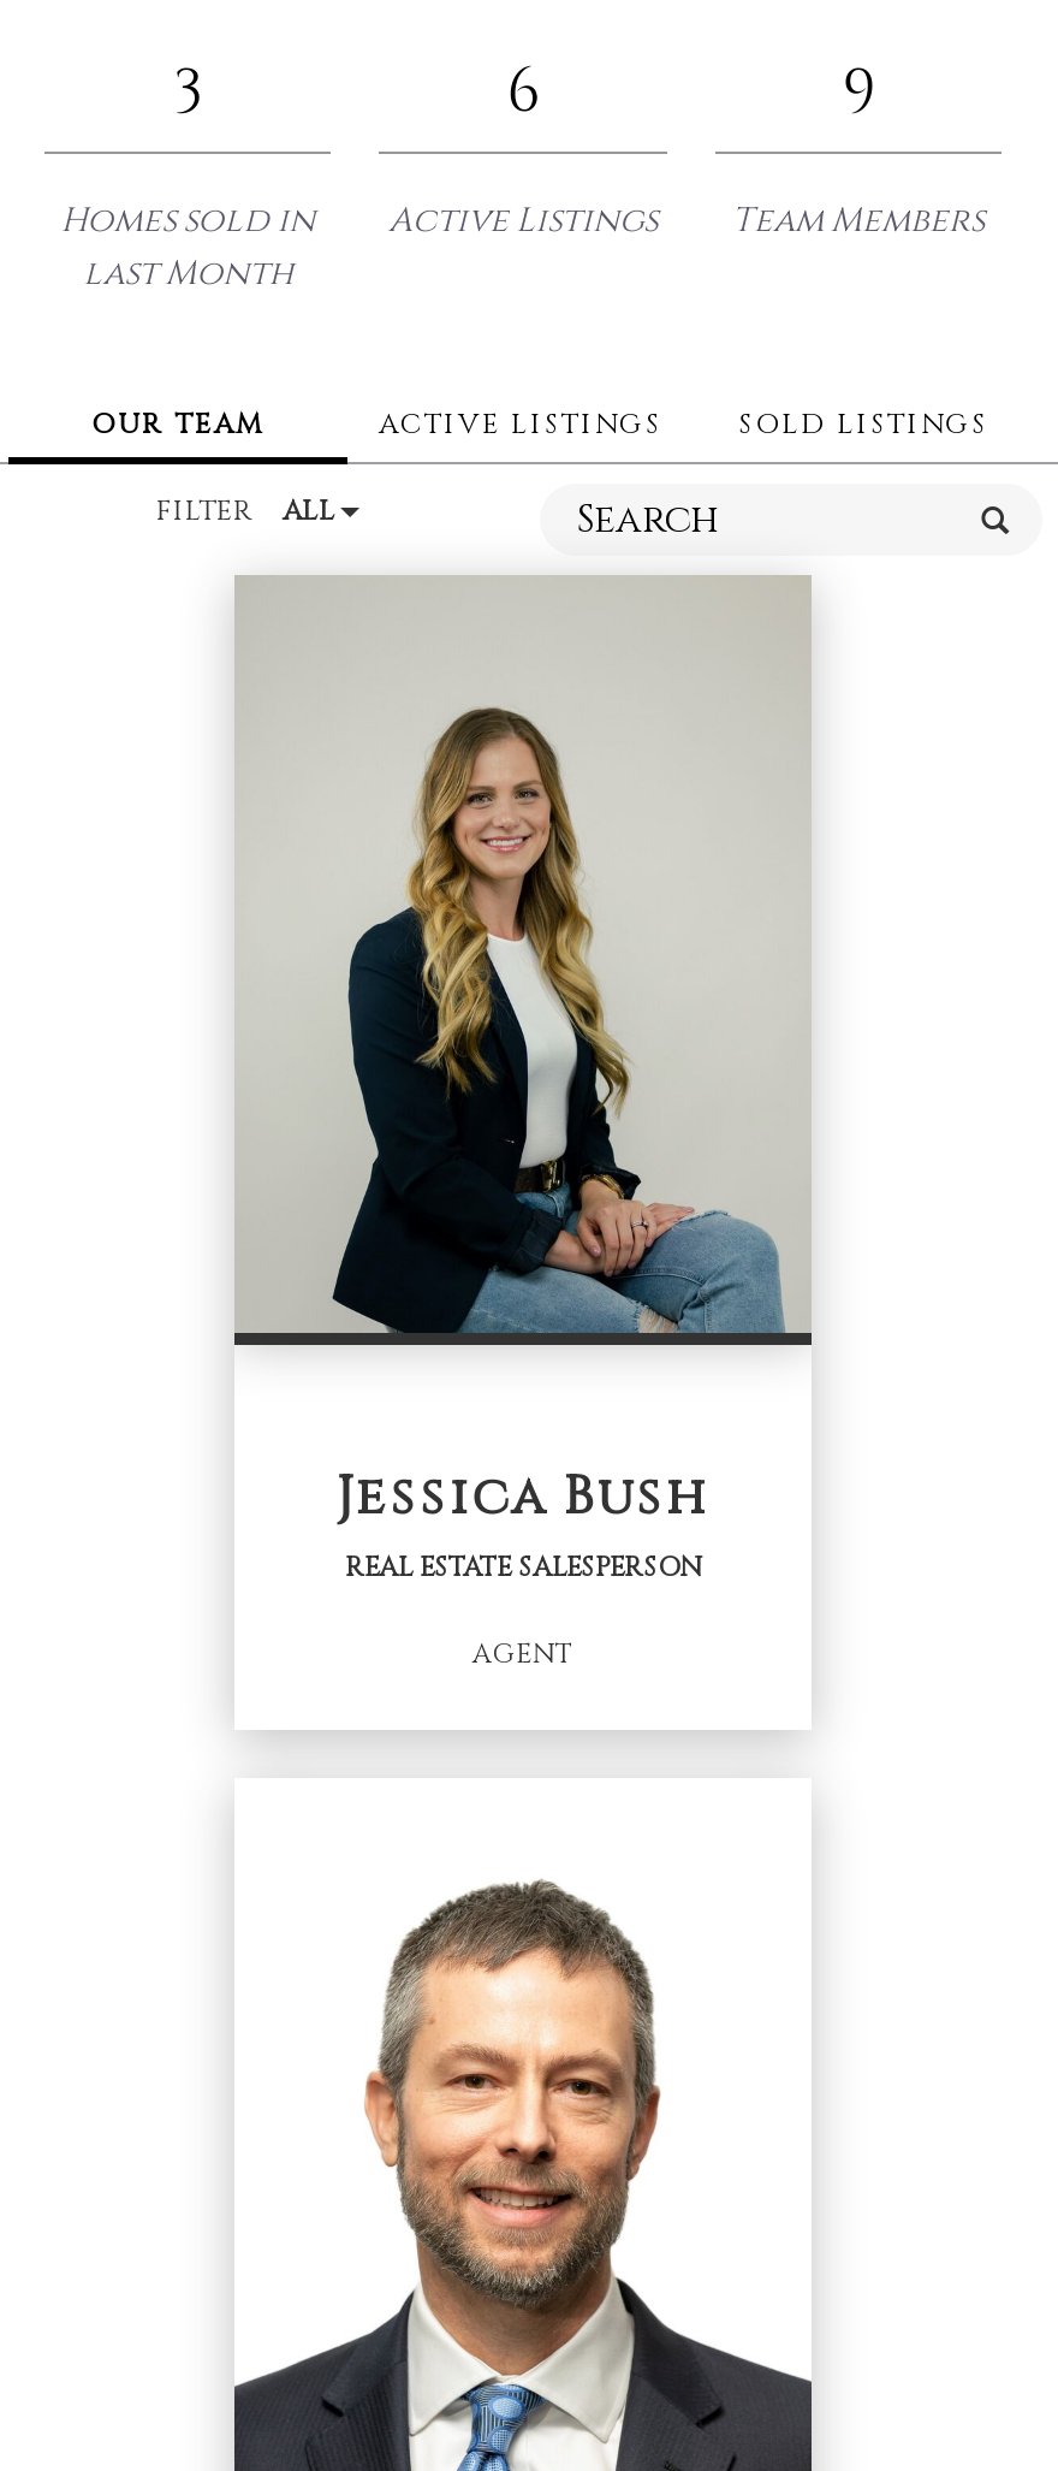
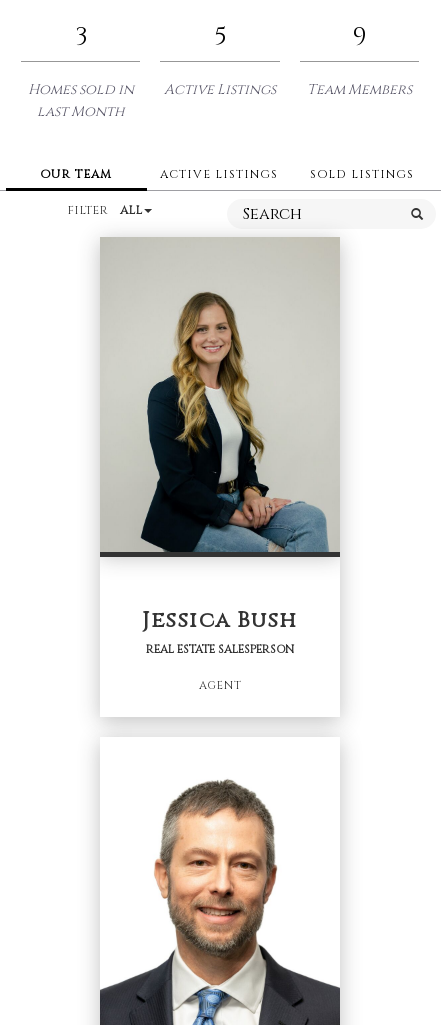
- 6
+ 5
